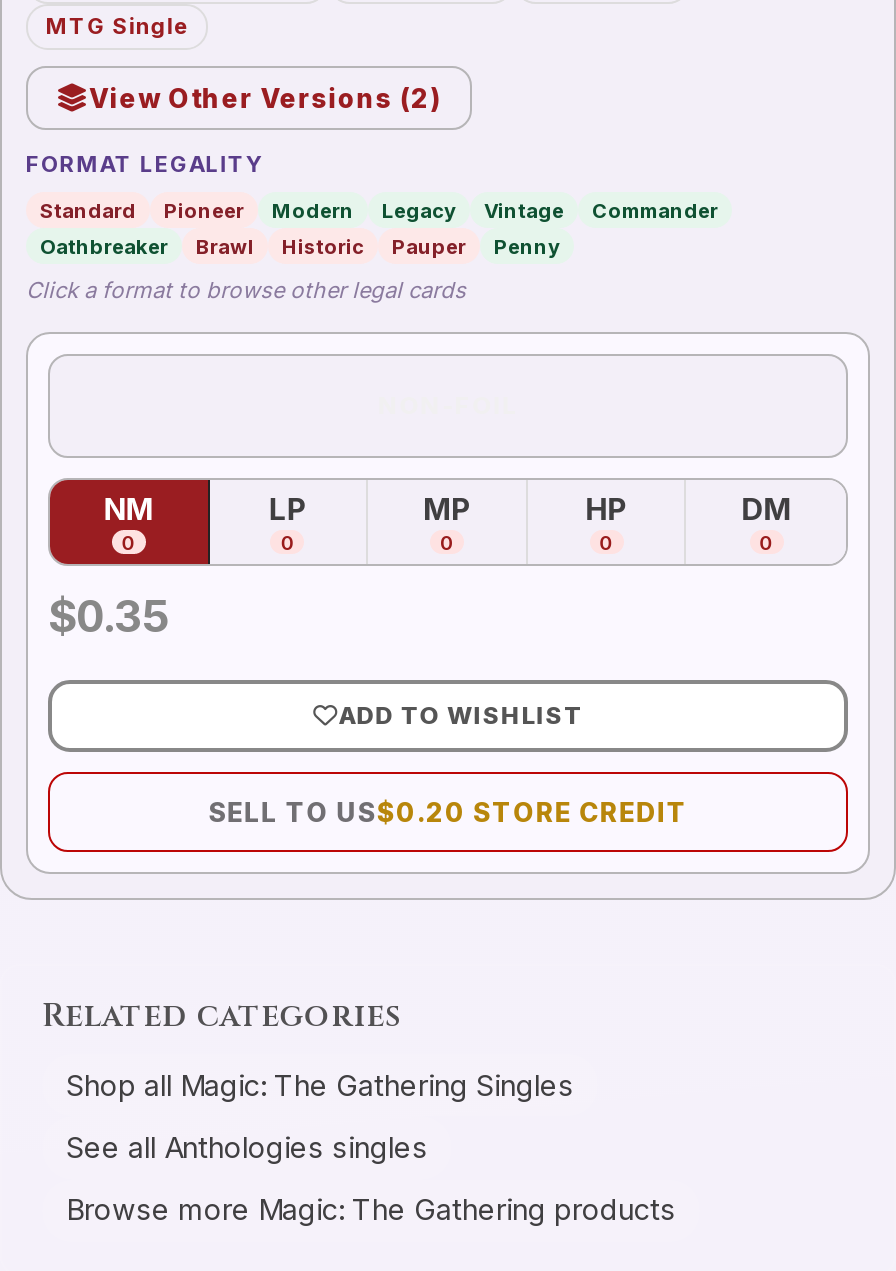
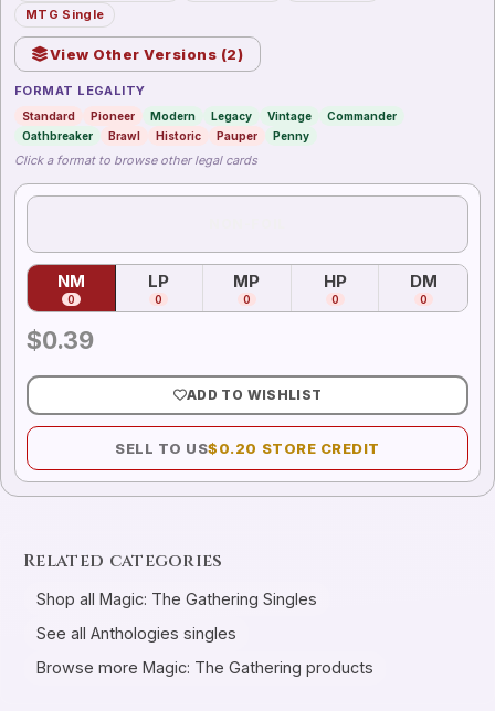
- $0.35
+ $0.39
